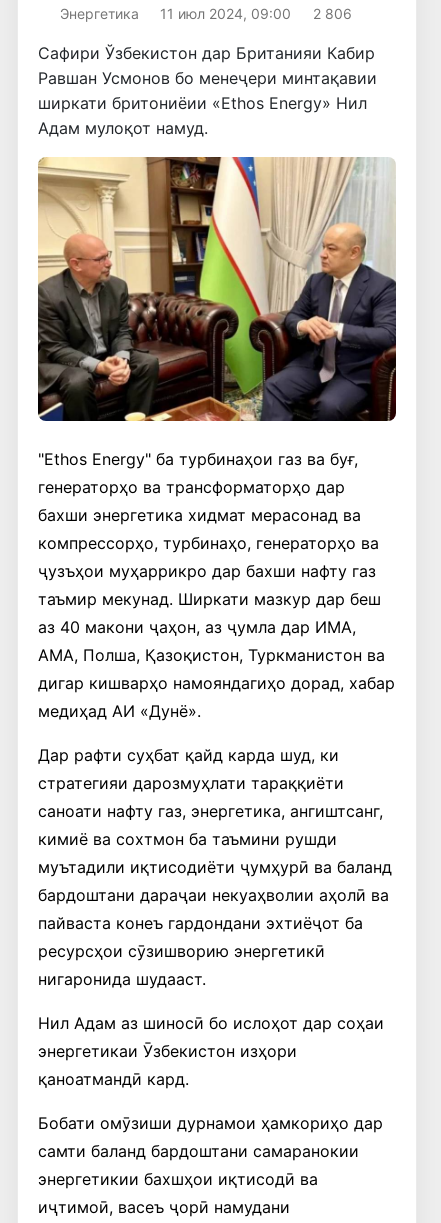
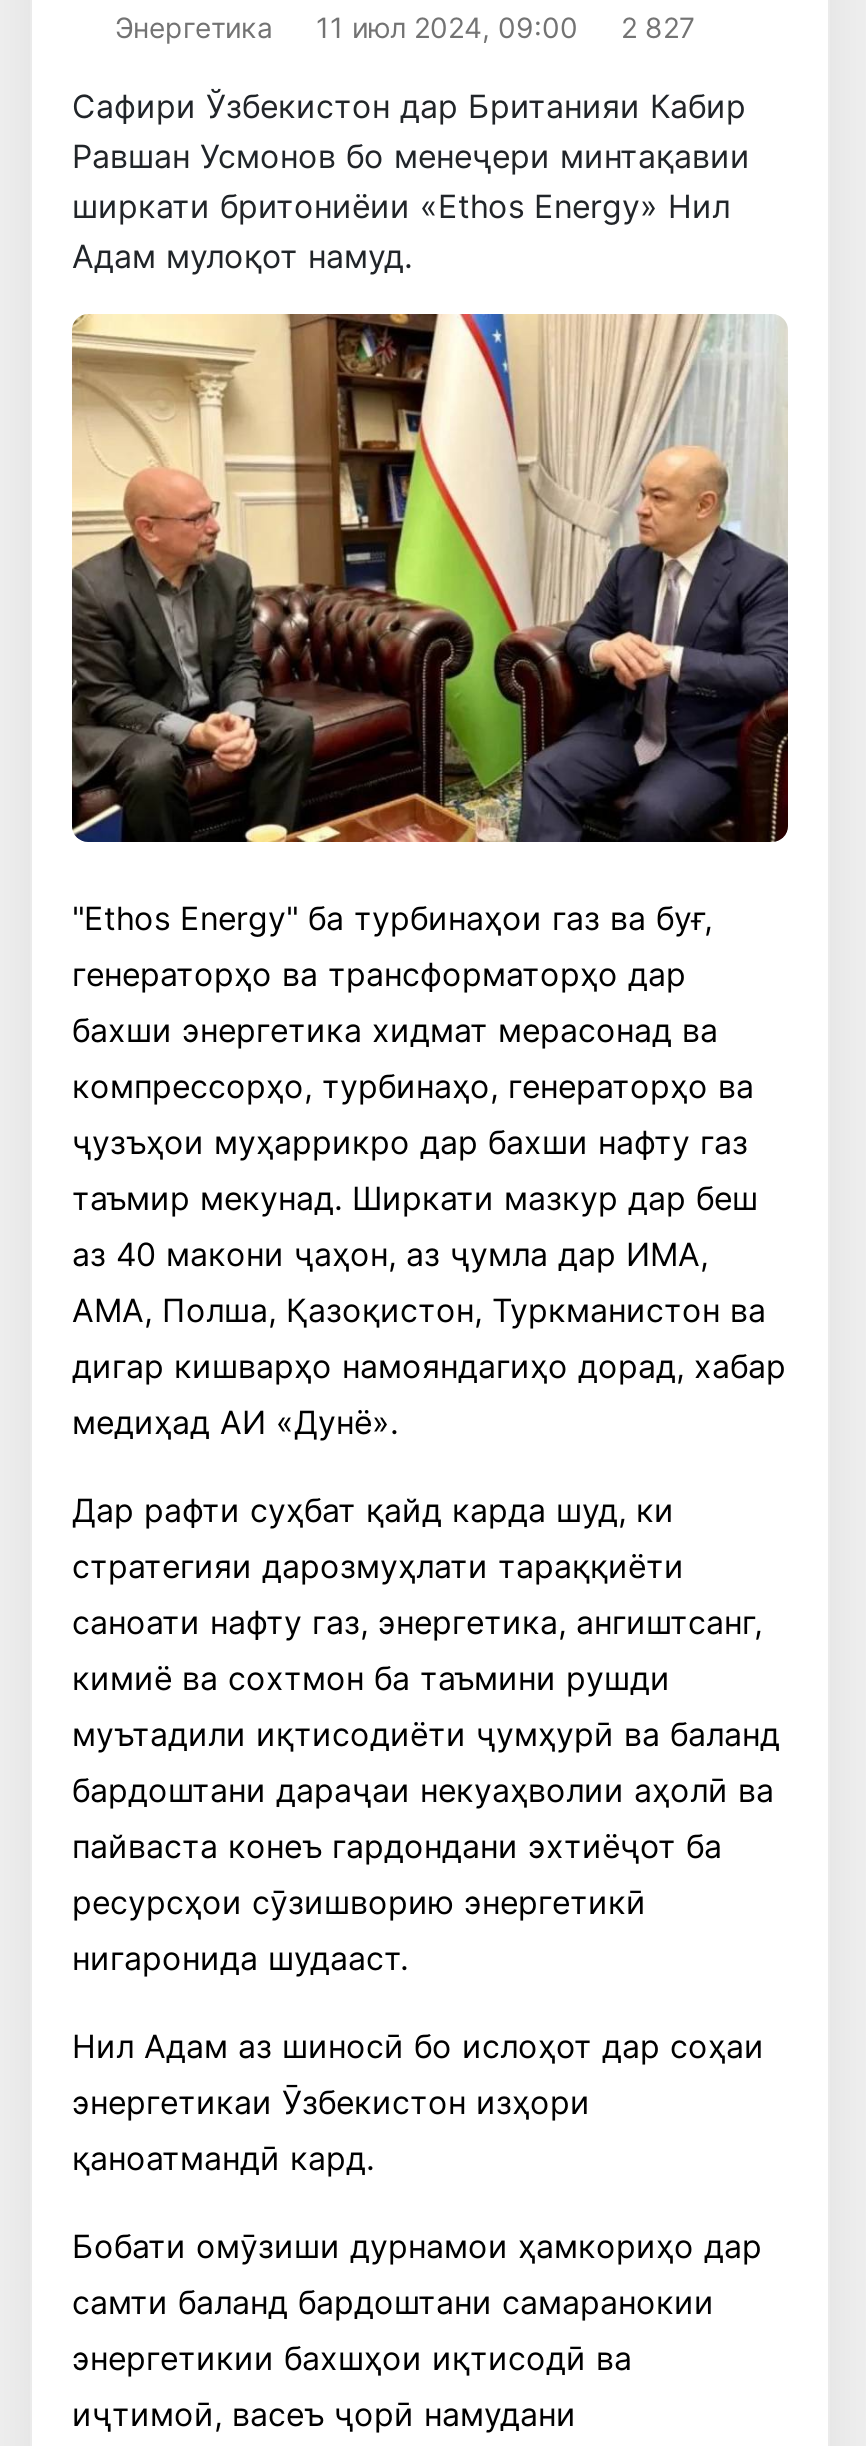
- Энергетика 11 июл 2024, 09:00 2 806
+ Энергетика 11 июл 2024, 09:00 2 827
